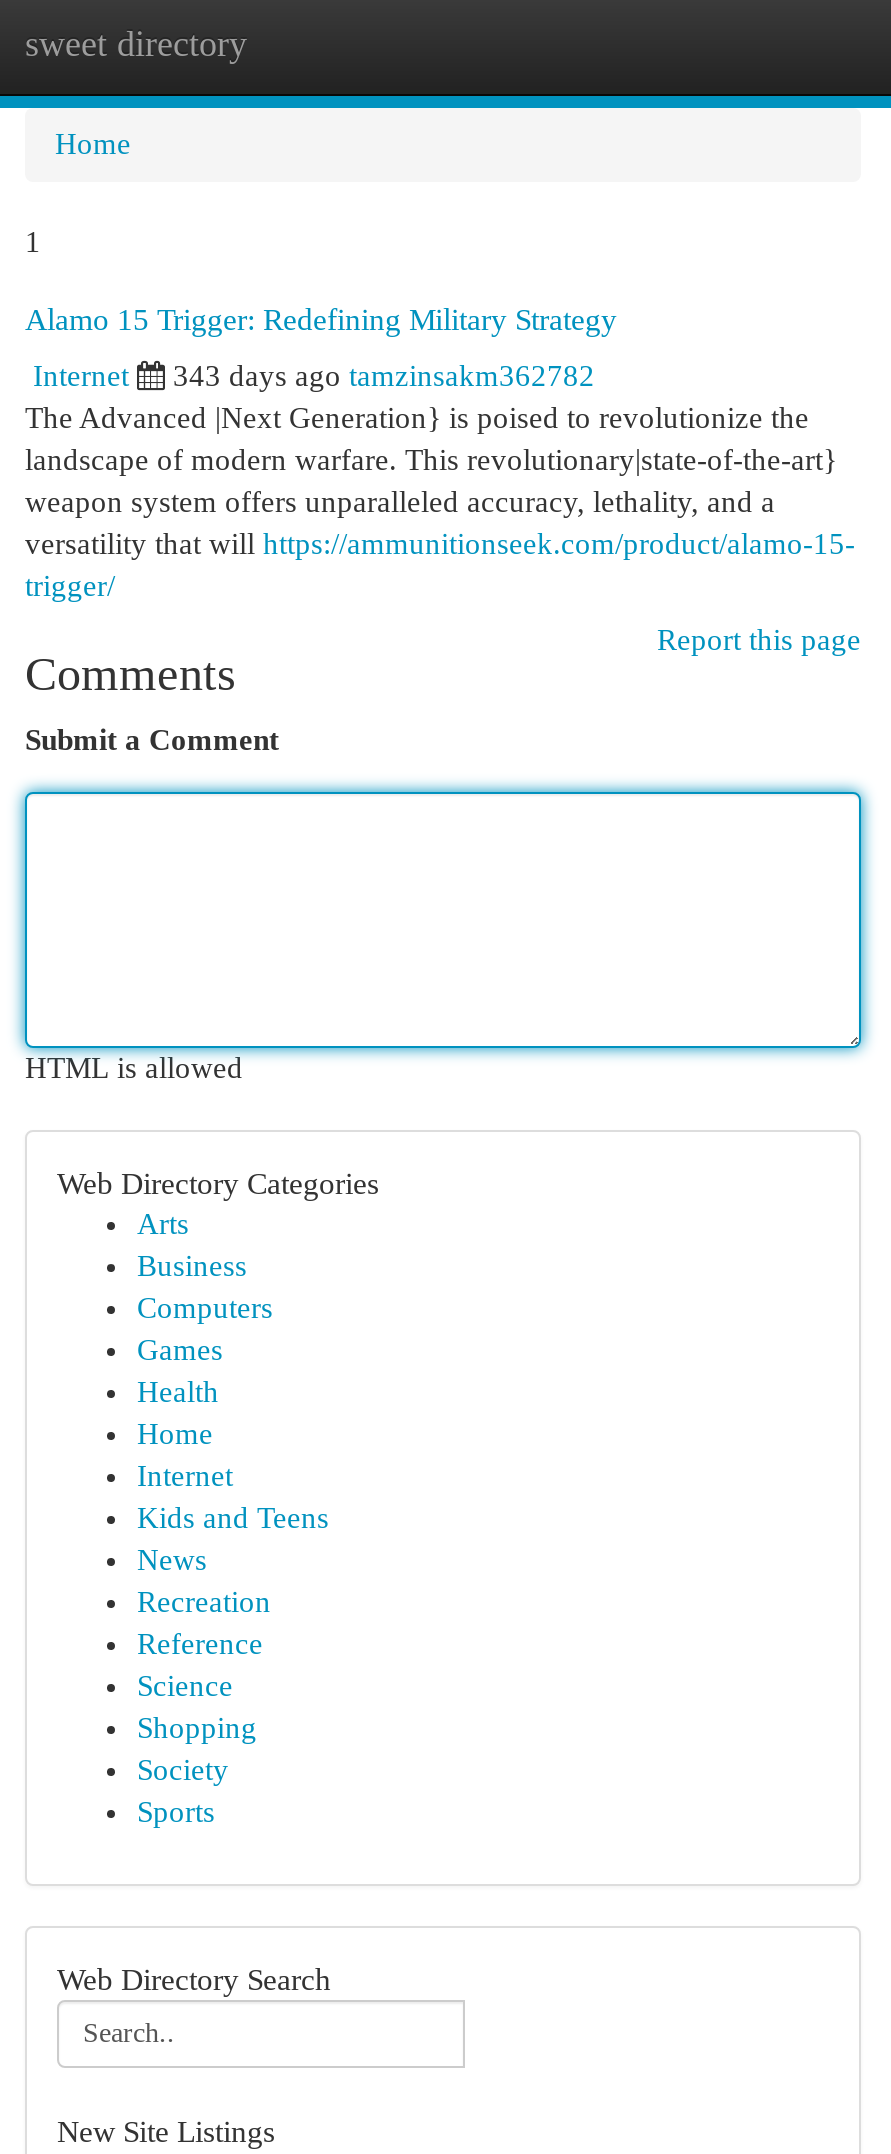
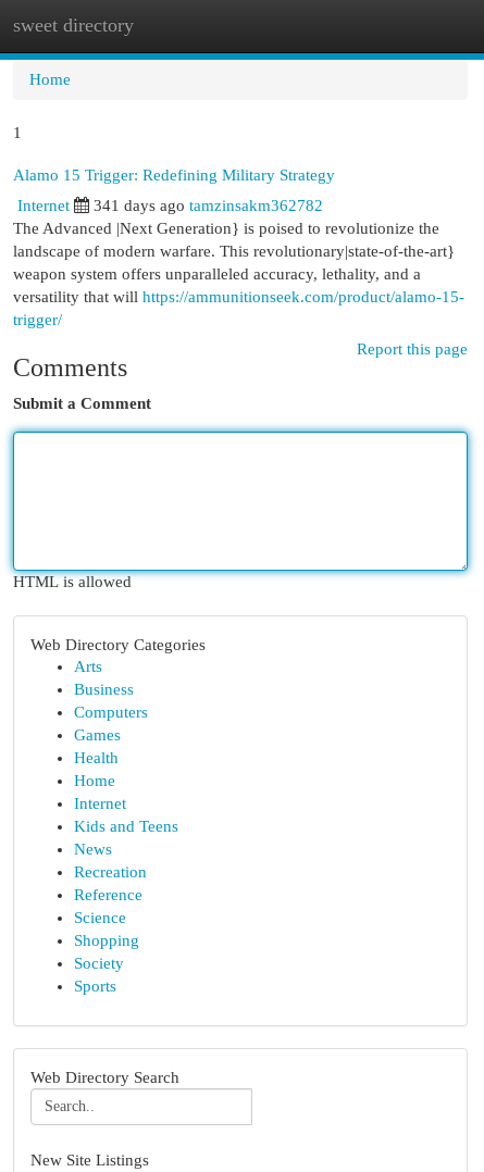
- 343 days ago tamzinsakm362782
+ 341 days ago tamzinsakm362782
